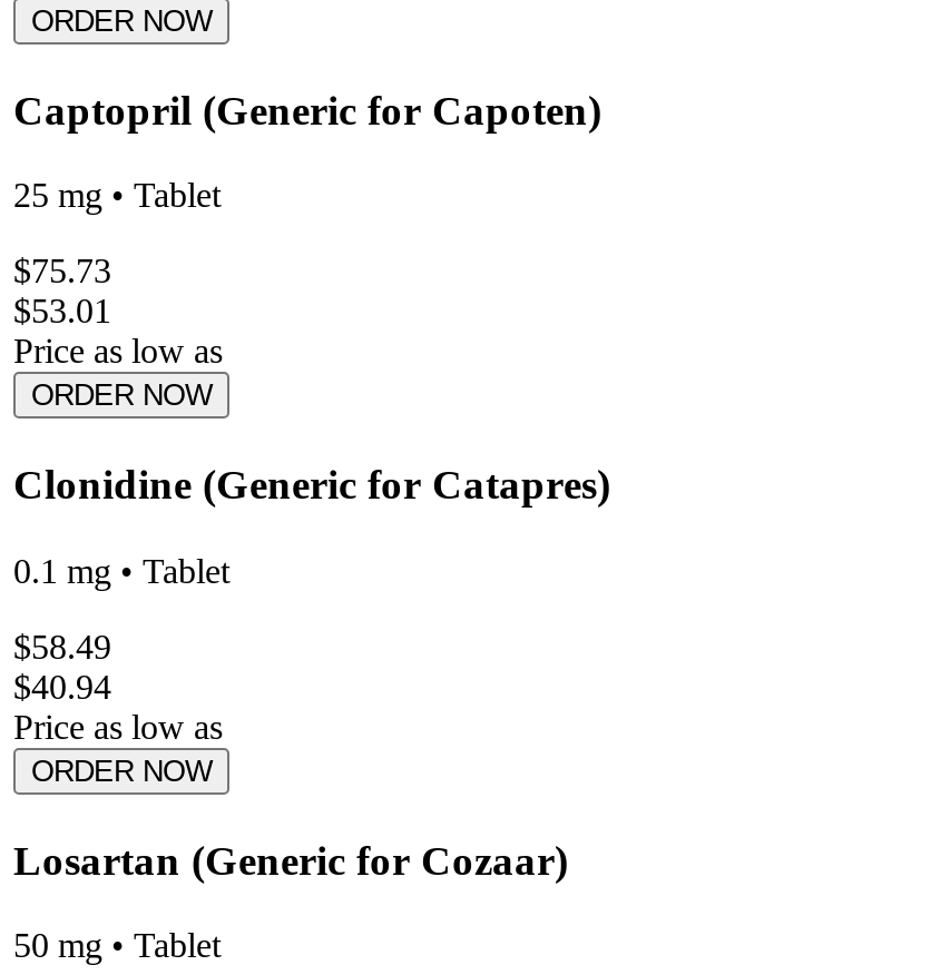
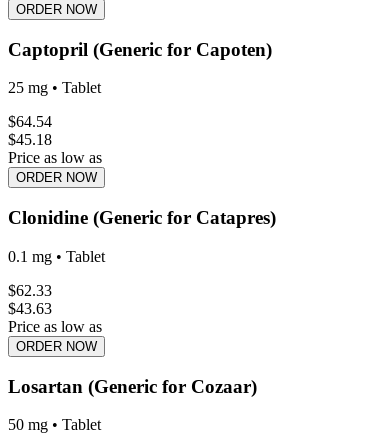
- $75.73
+ $64.54

- $53.01
+ $45.18

- $58.49
+ $62.33

- $40.94
+ $43.63
